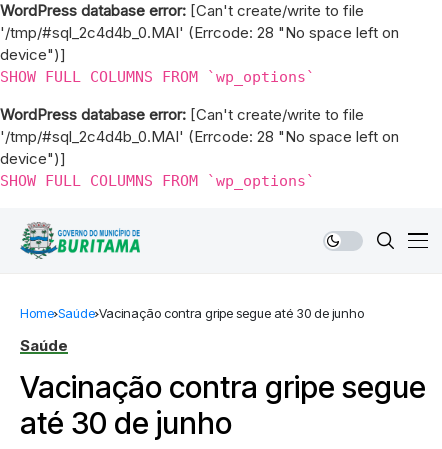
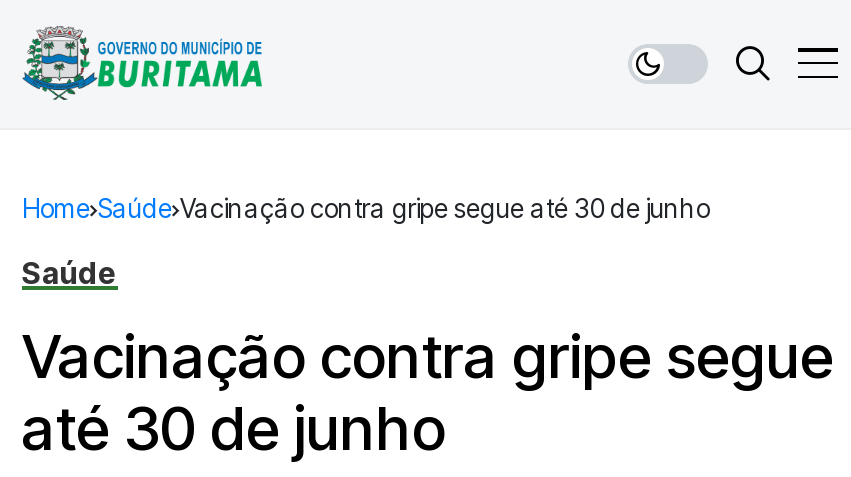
- WordPress database error: [Can't create/write to file
- '/tmp/#sql_2c4d4b_0.MAI' (Errcode: 28 "No space left on
- device")]
- SHOW FULL COLUMNS FROM `wp_options`
- WordPress database error: [Can't create/write to file
- '/tmp/#sql_2c4d4b_0.MAI' (Errcode: 28 "No space left on
- device")]
- SHOW FULL COLUMNS FROM `wp_options`
